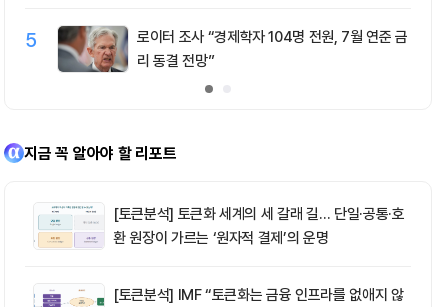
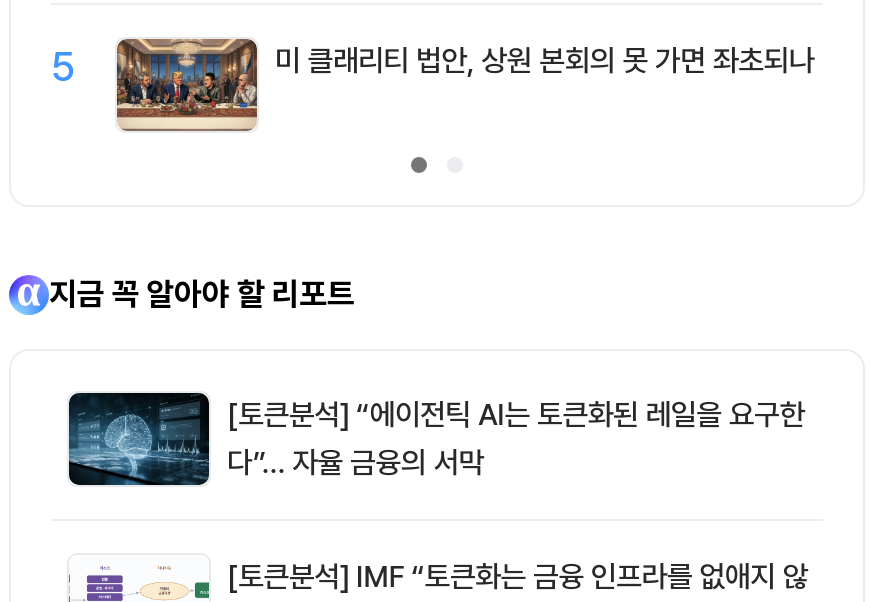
- [image]
- 로이터 조사 “경제학자 104명 전원, 7월 연준 금
- 리 동결 전망”
+ [image]
+ 미 클래리티 법안, 상원 본회의 못 가면 좌초되나

- [image]
- [토큰분석] 토큰화 세계의 세 갈래 길… 단일·공통·호
- 환 원장이 가르는 ‘원자적 결제’의 운명
+ [image]
+ [토큰분석] “에이전틱 AI는 토큰화된 레일을 요구한
+ 다”… 자율 금융의 서막
